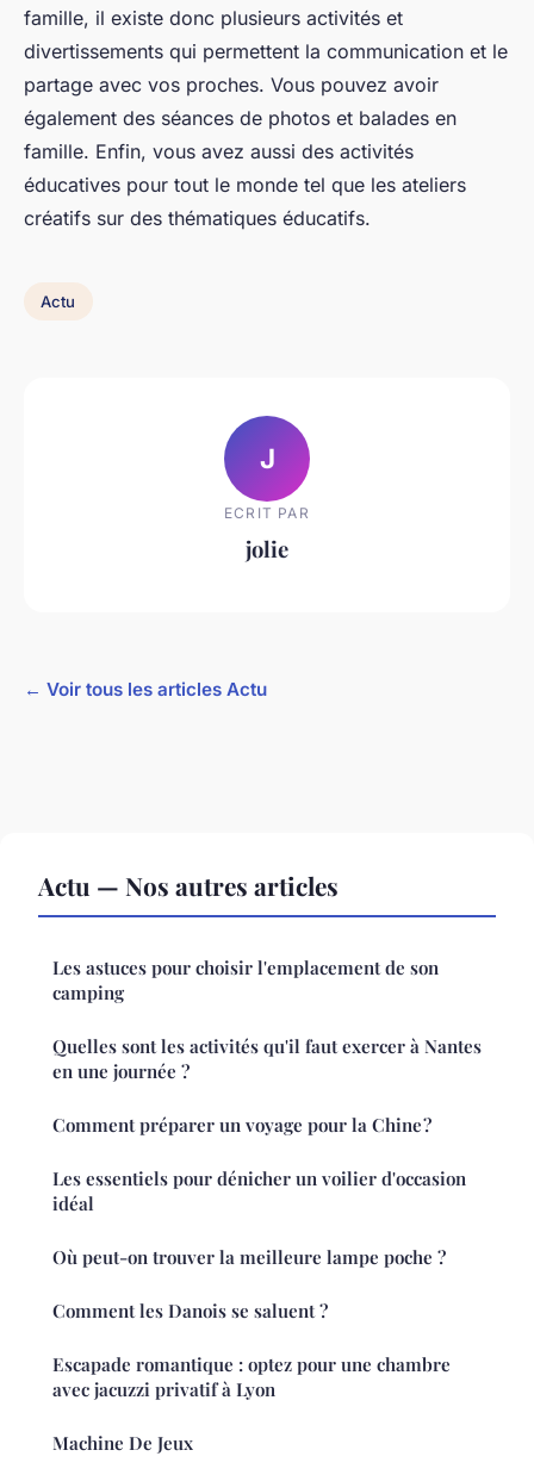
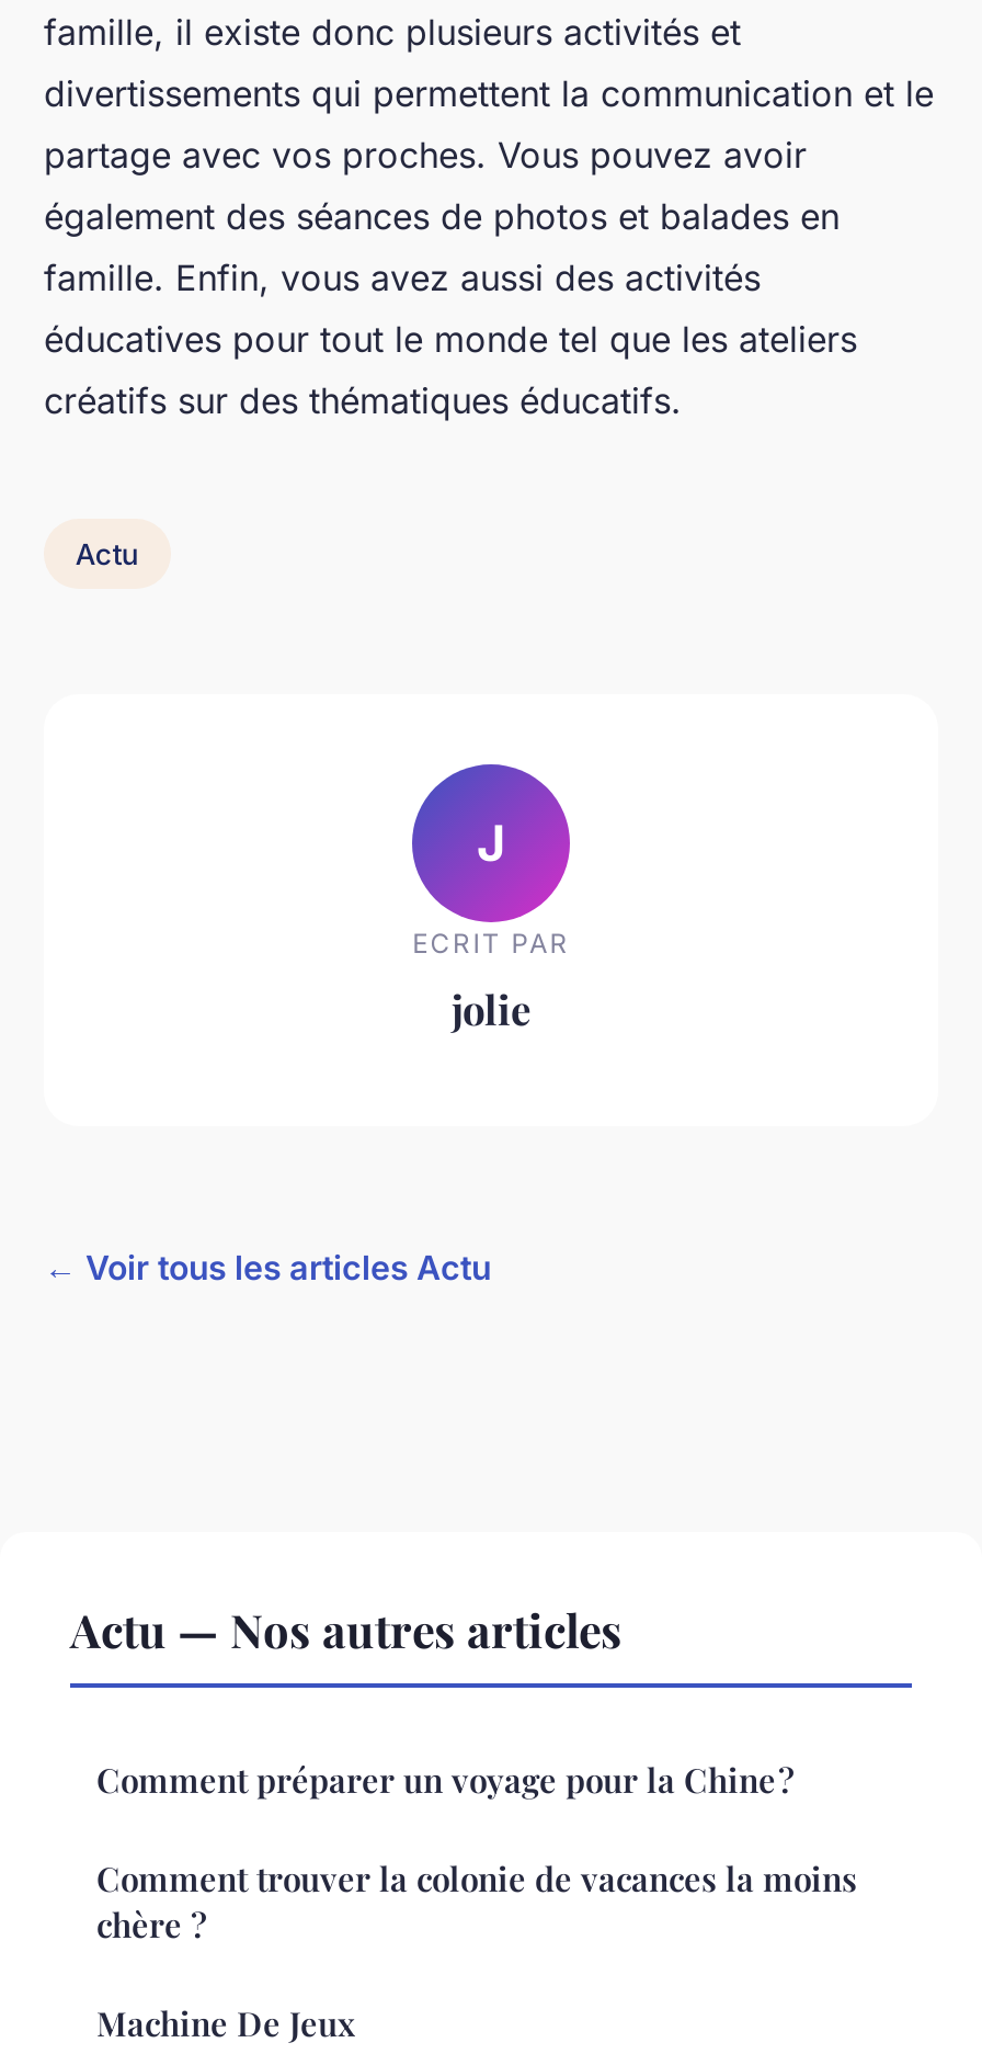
- Les astuces pour choisir l'emplacement de son
- camping
- Quelles sont les activités qu'il faut exercer à Nantes
- en une journée ?

- Les essentiels pour dénicher un voilier d'occasion
- idéal
- Où peut-on trouver la meilleure lampe poche ?
- Comment les Danois se saluent ?
- Escapade romantique : optez pour une chambre
- avec jacuzzi privatif à Lyon
+ Comment trouver la colonie de vacances la moins
+ chère ?
